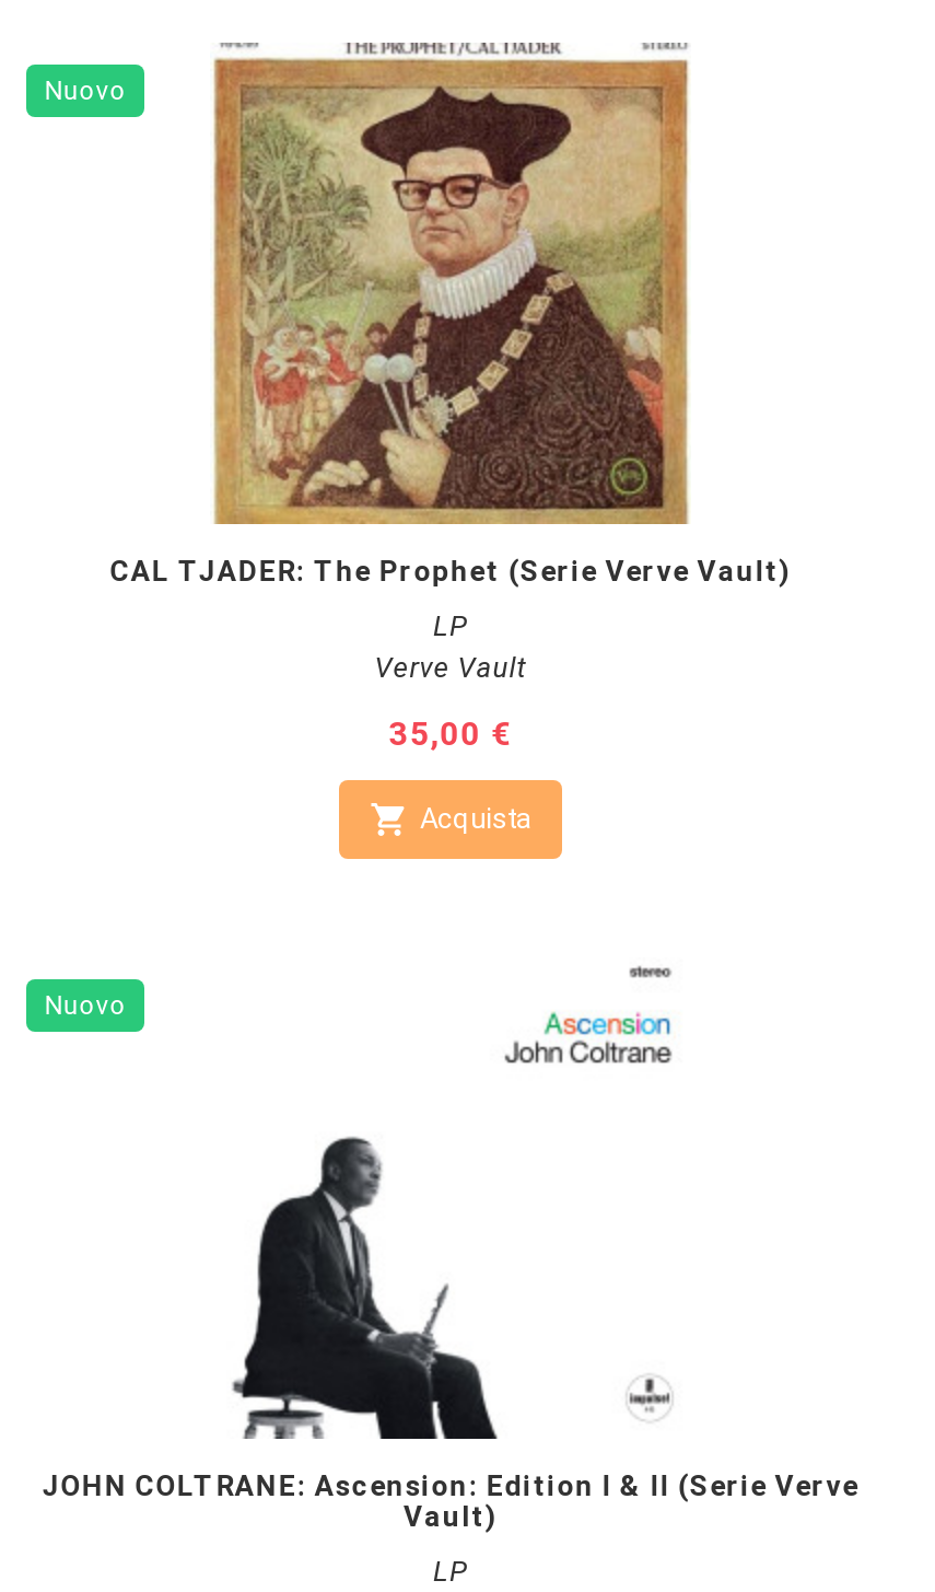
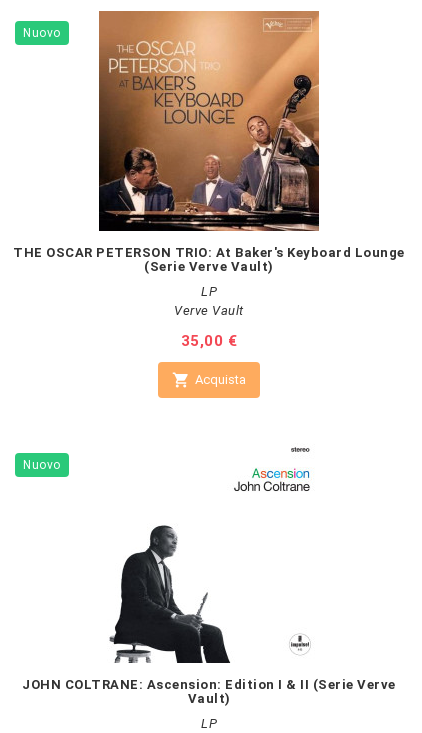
- [image]
- CAL TJADER: The Prophet (Serie Verve Vault)
+ [image]
+ THE OSCAR PETERSON TRIO: At Baker's Keyboard Lounge
+ (Serie Verve Vault)
